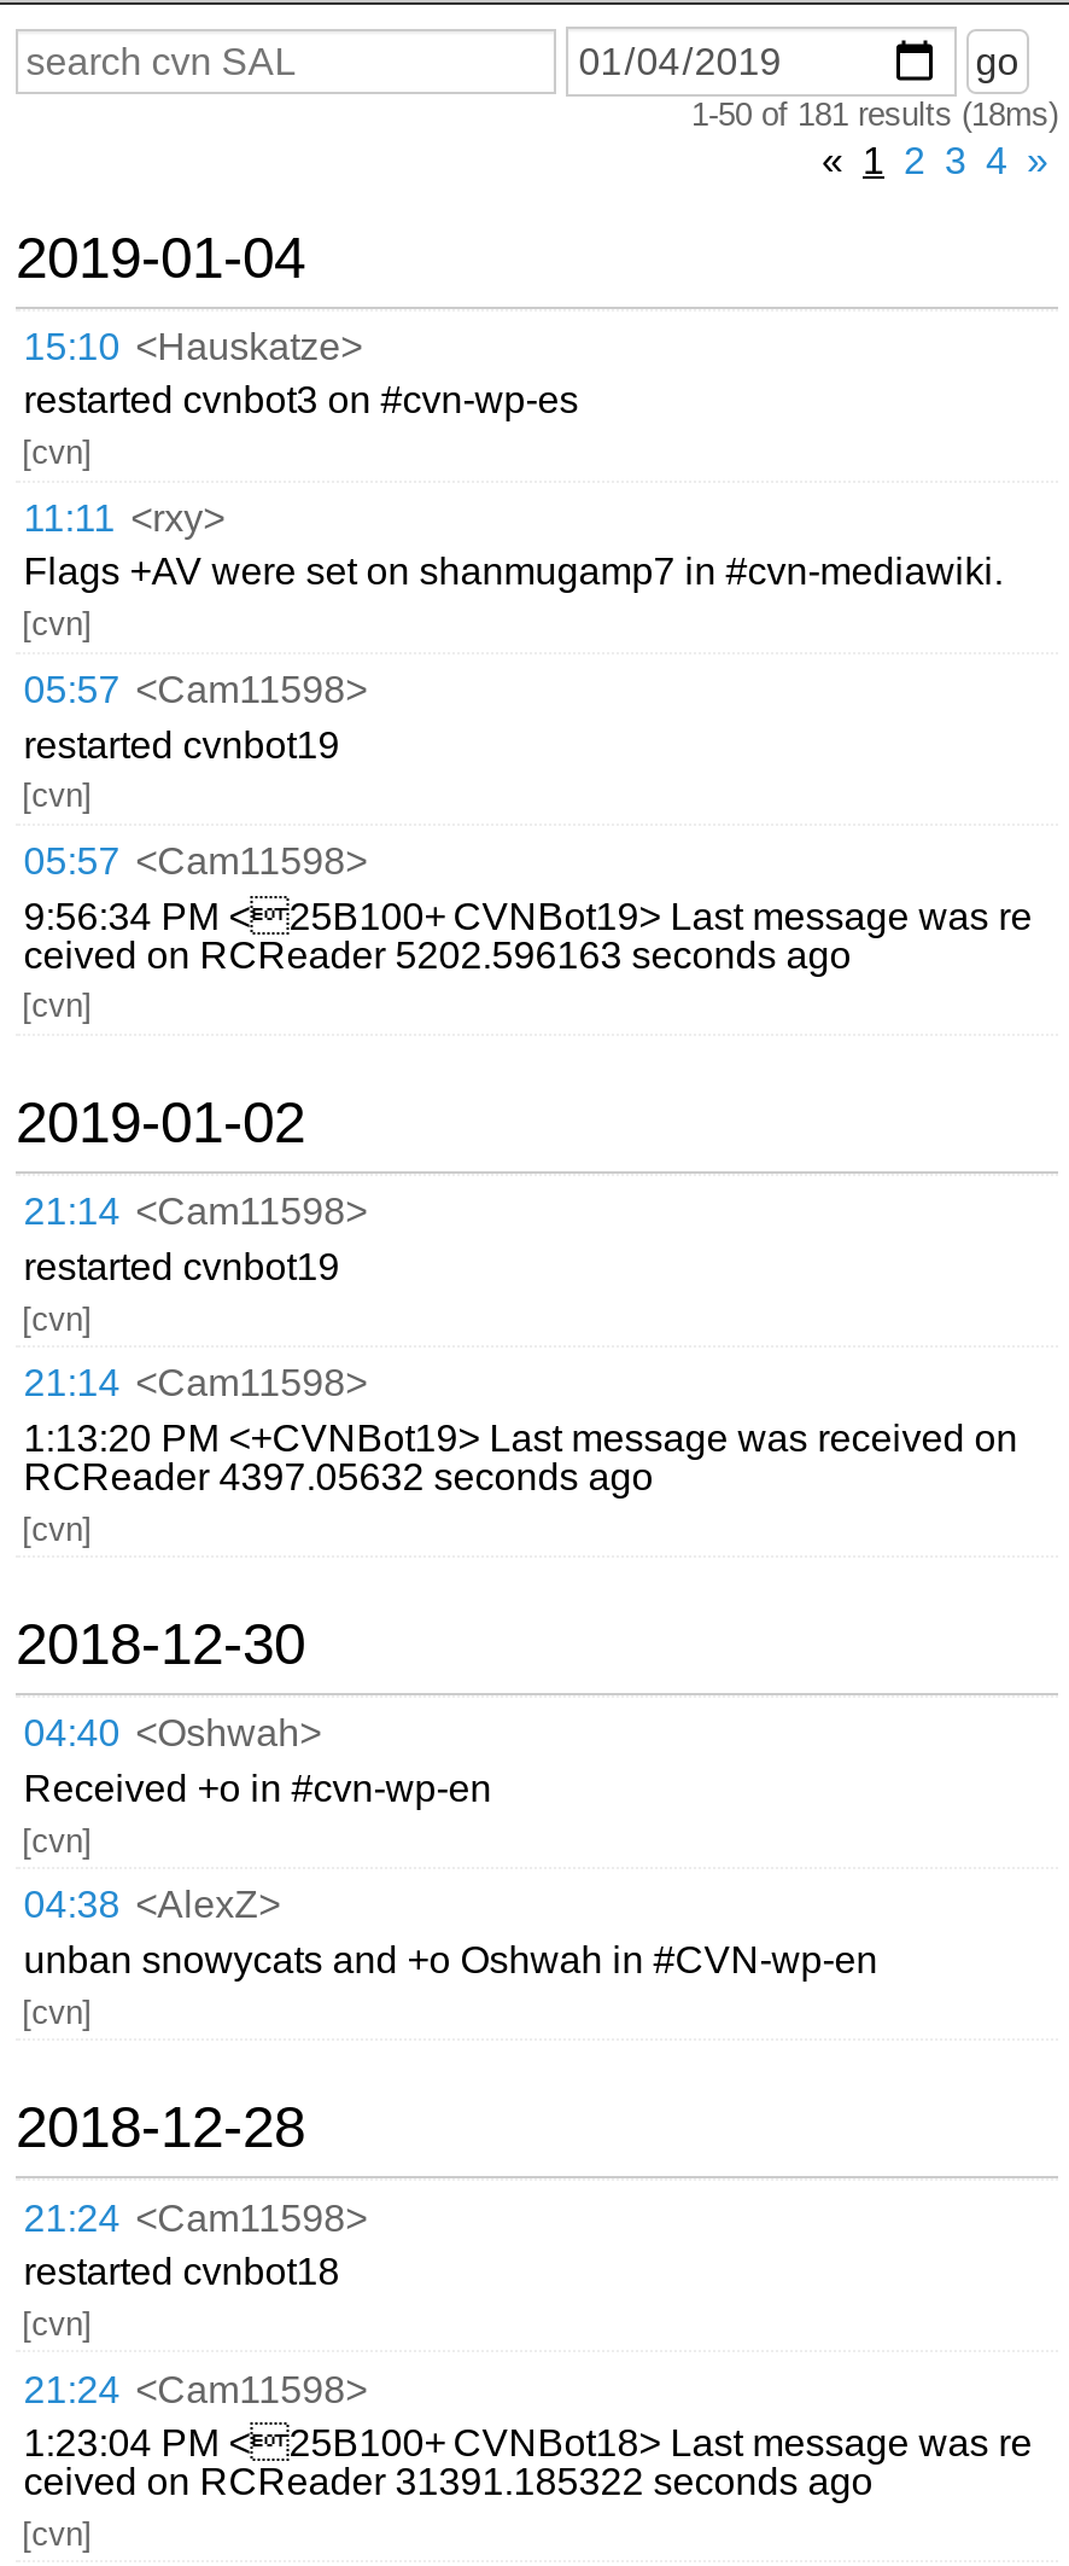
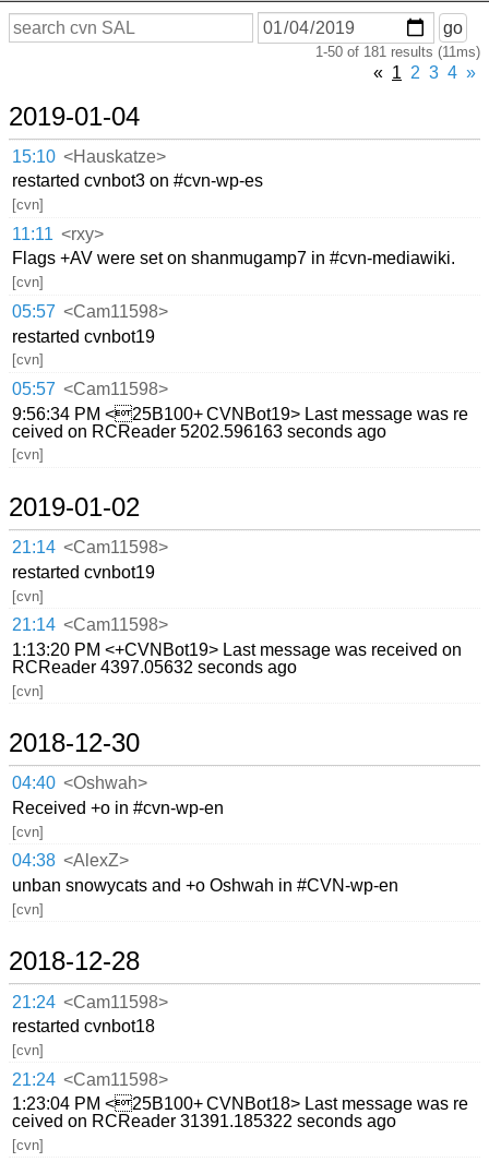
- 1-50 of 181 results (18ms)
+ 1-50 of 181 results (11ms)
